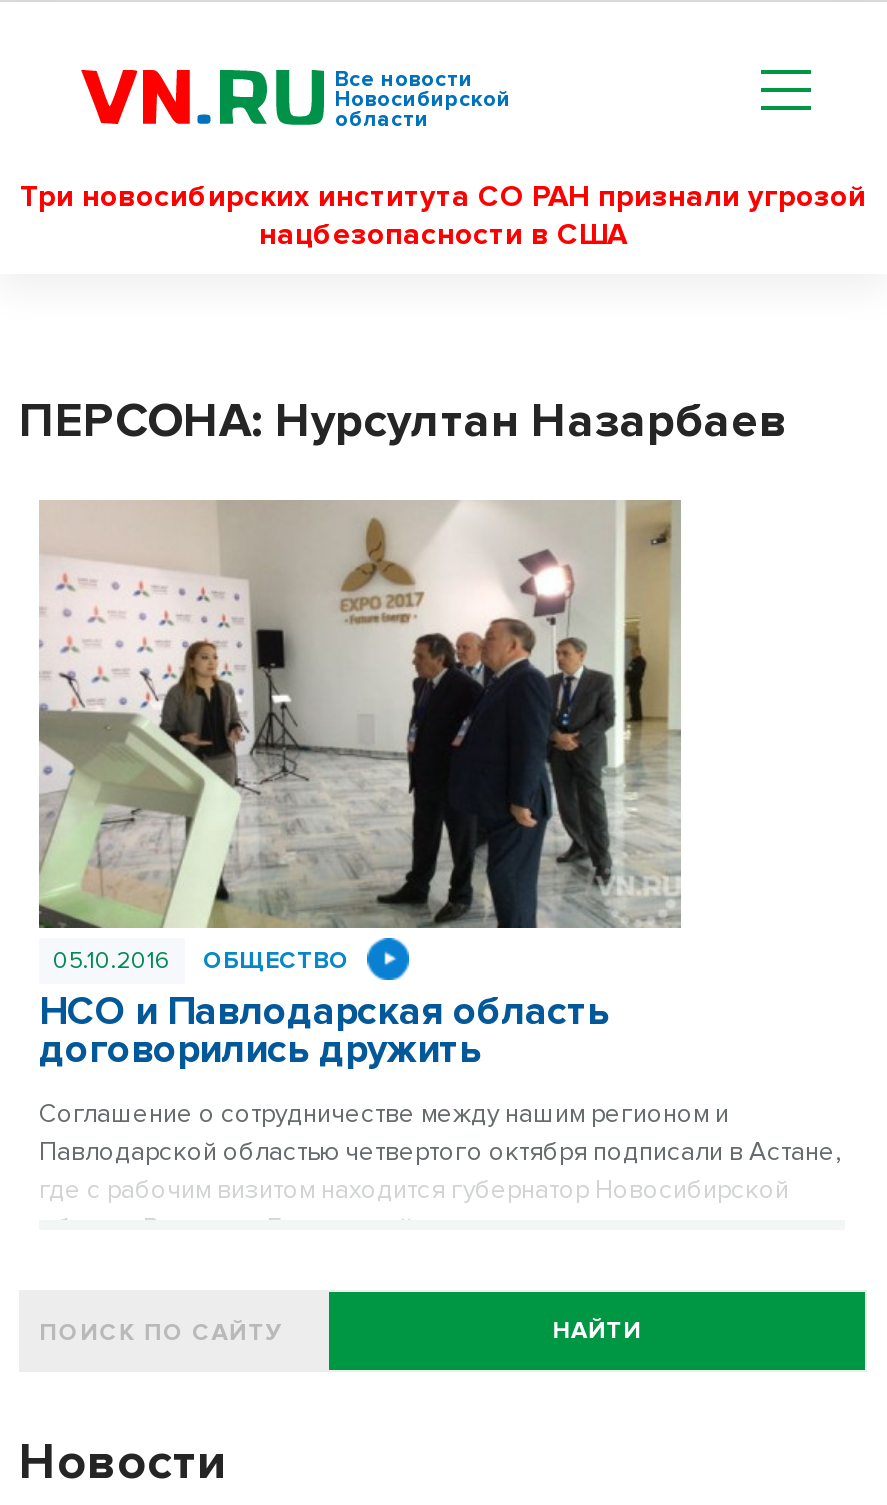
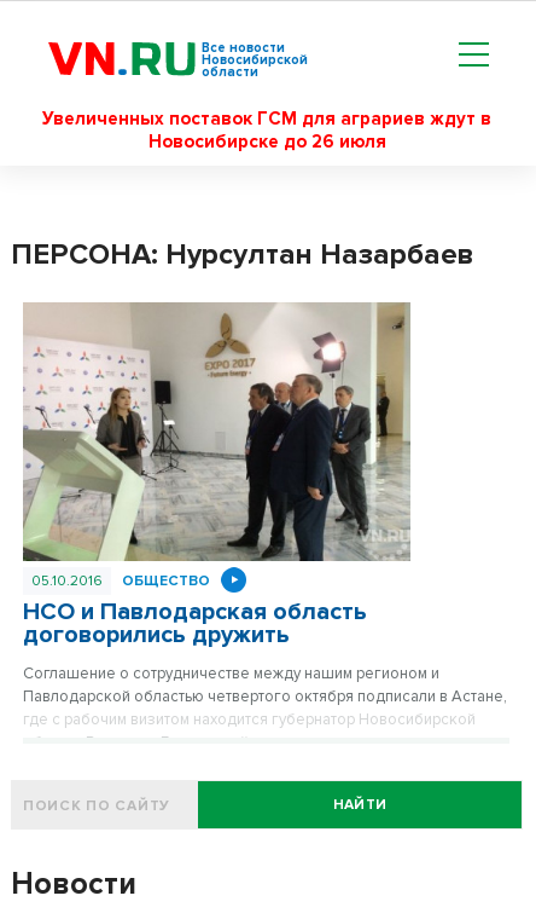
- Три новосибирских института СО РАН признали угрозой
- нацбезопасности в США
+ Увеличенных поставок ГСМ для аграриев ждут в
+ Новосибирске до 26 июля
